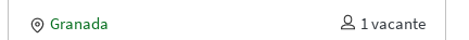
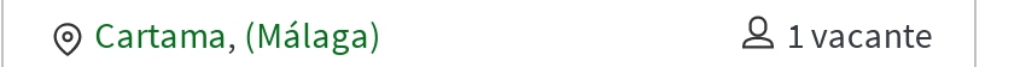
- Granada
+ Cartama, (Málaga)
